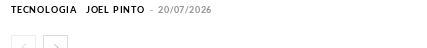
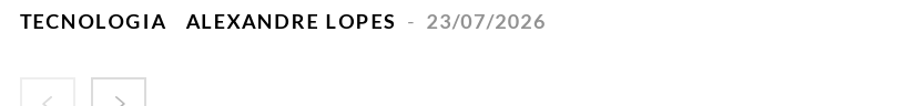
- JOEL PINTO - 20/07/2026
+ ALEXANDRE LOPES - 23/07/2026
